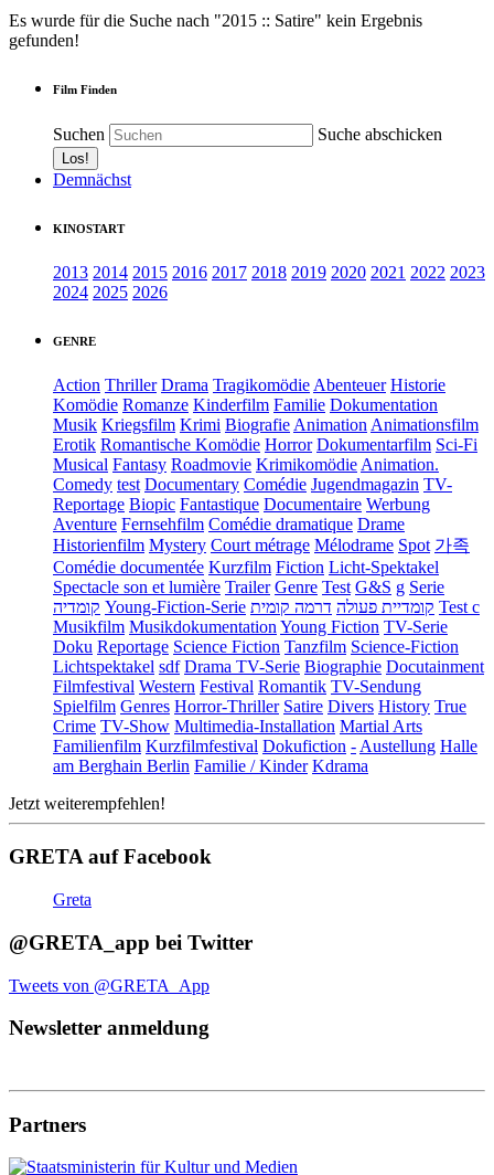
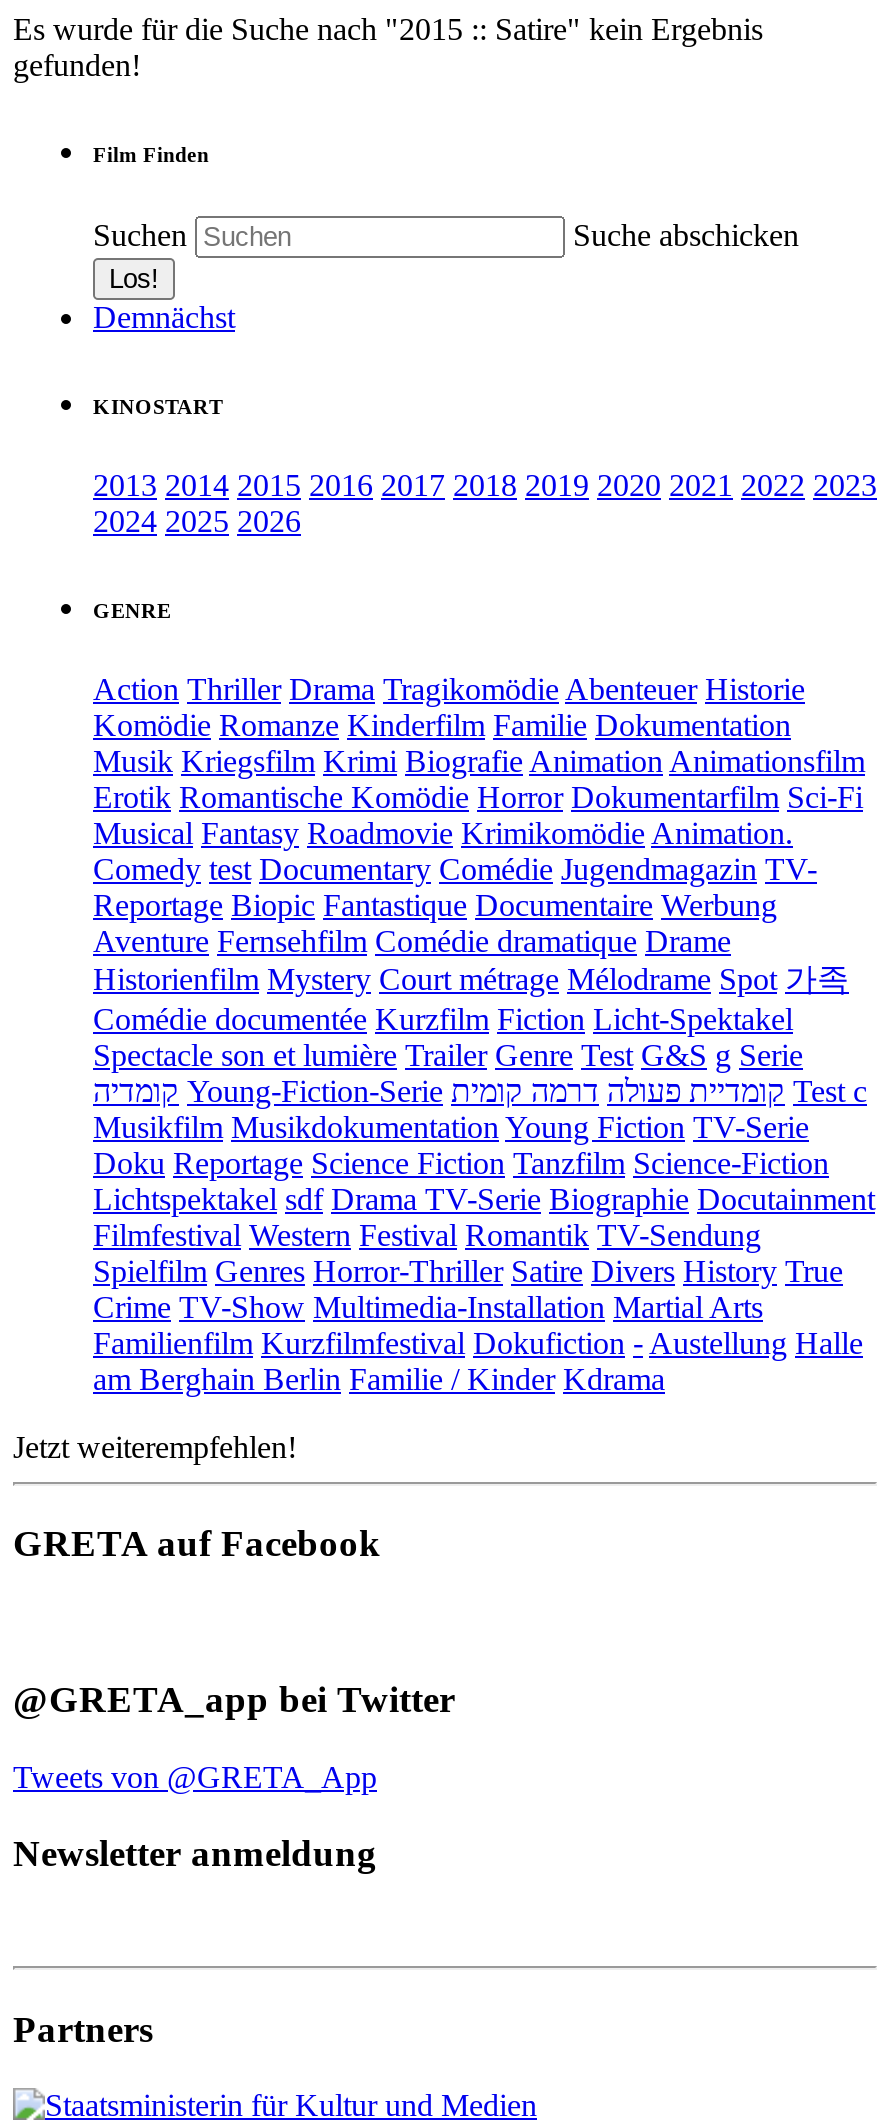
- Greta
